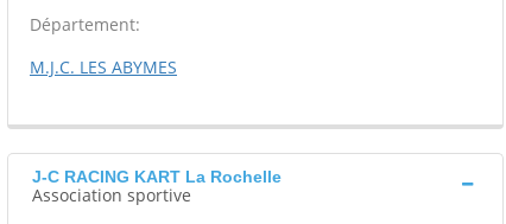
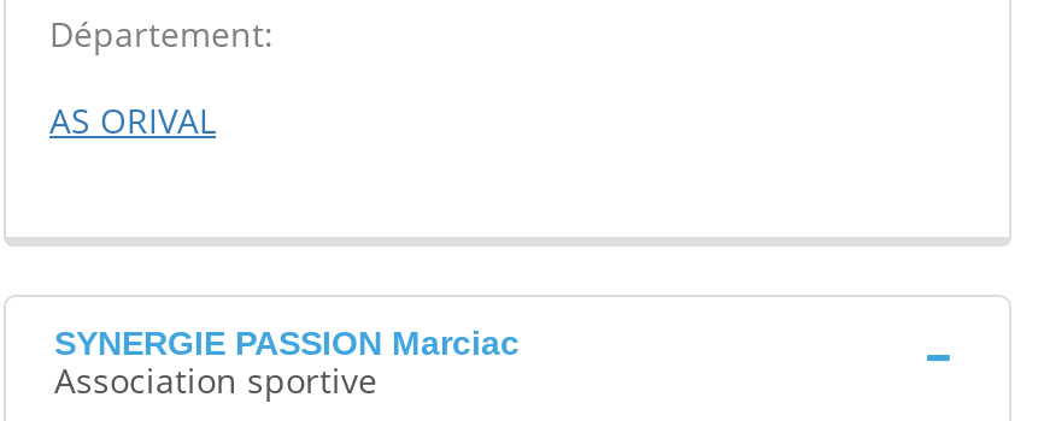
- M.J.C. LES ABYMES
+ AS ORIVAL

- J-C RACING KART La Rochelle
+ SYNERGIE PASSION Marciac
